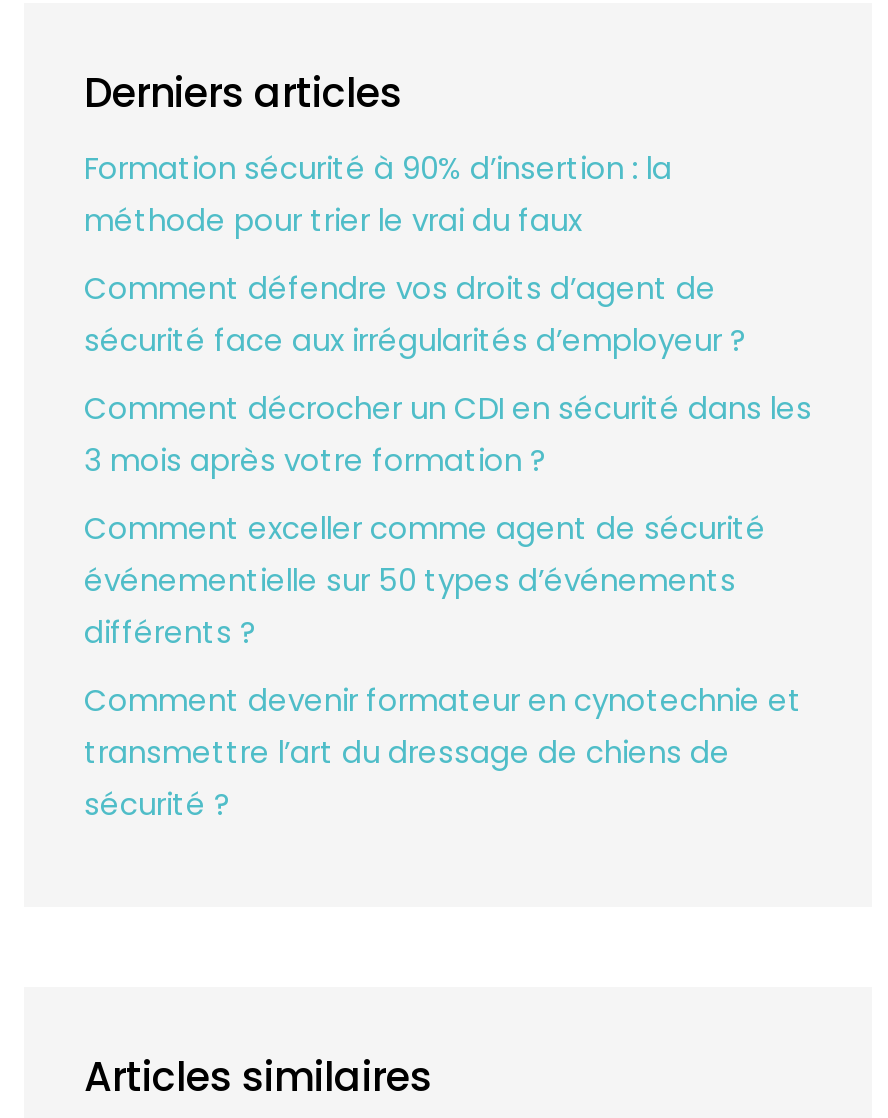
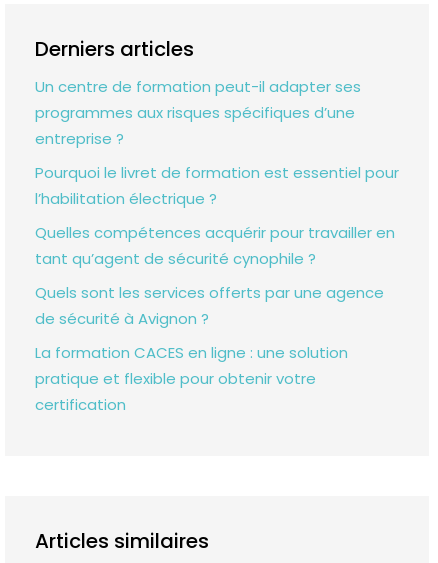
- Formation sécurité à 90% d’insertion : la
- méthode pour trier le vrai du faux
+ Un centre de formation peut-il adapter ses
+ programmes aux risques spécifiques d’une
+ entreprise ?

- Comment défendre vos droits d’agent de
- sécurité face aux irrégularités d’employeur ?
+ Pourquoi le livret de formation est essentiel pour
+ l’habilitation électrique ?

- Comment décrocher un CDI en sécurité dans les
- 3 mois après votre formation ?
+ Quelles compétences acquérir pour travailler en
+ tant qu’agent de sécurité cynophile ?

- Comment exceller comme agent de sécurité
- événementielle sur 50 types d’événements
- différents ?
+ Quels sont les services offerts par une agence
+ de sécurité à Avignon ?

- Comment devenir formateur en cynotechnie et
- transmettre l’art du dressage de chiens de
- sécurité ?
+ La formation CACES en ligne : une solution
+ pratique et flexible pour obtenir votre
+ certification
